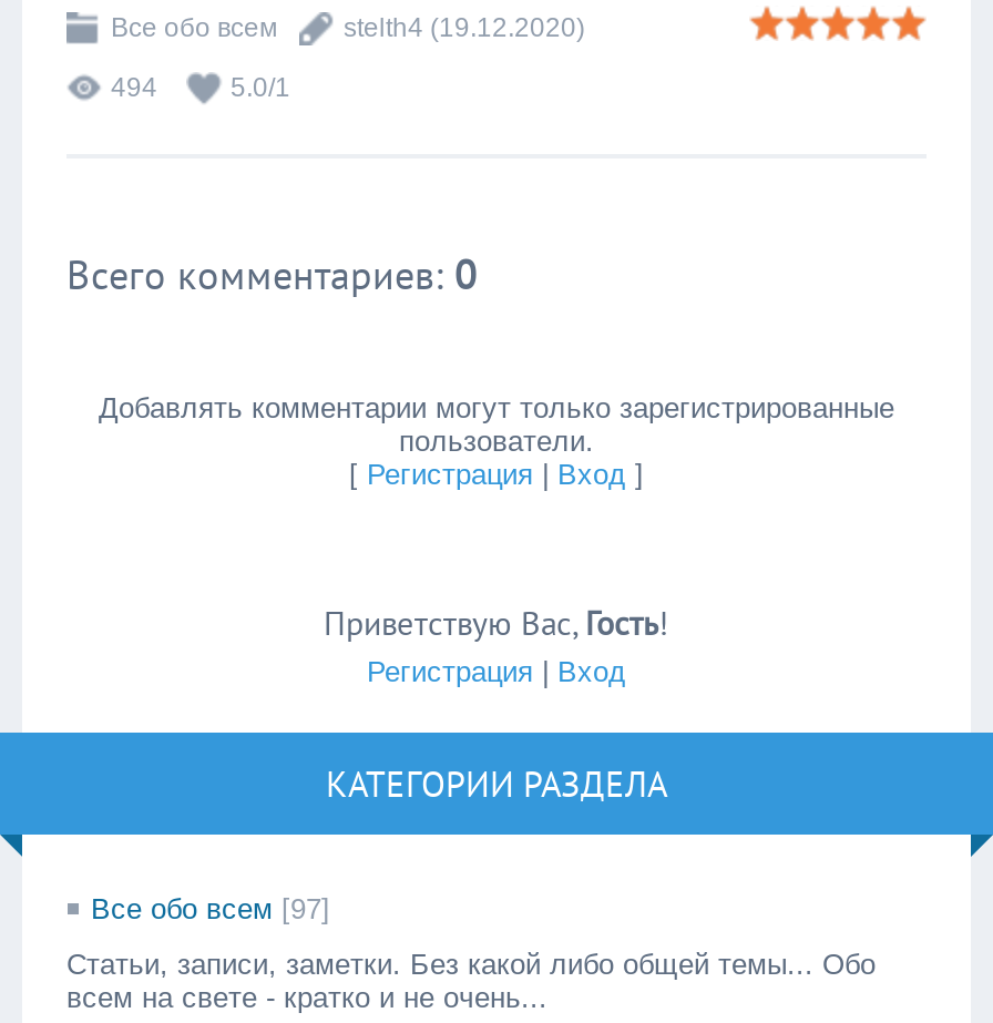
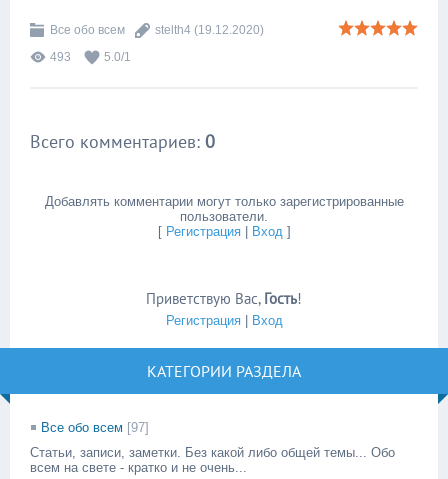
- 494
+ 493
